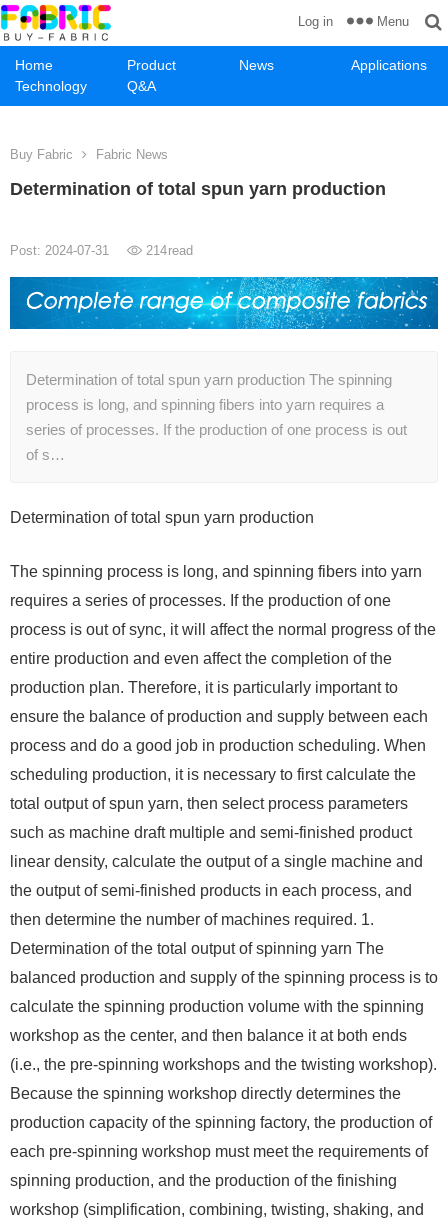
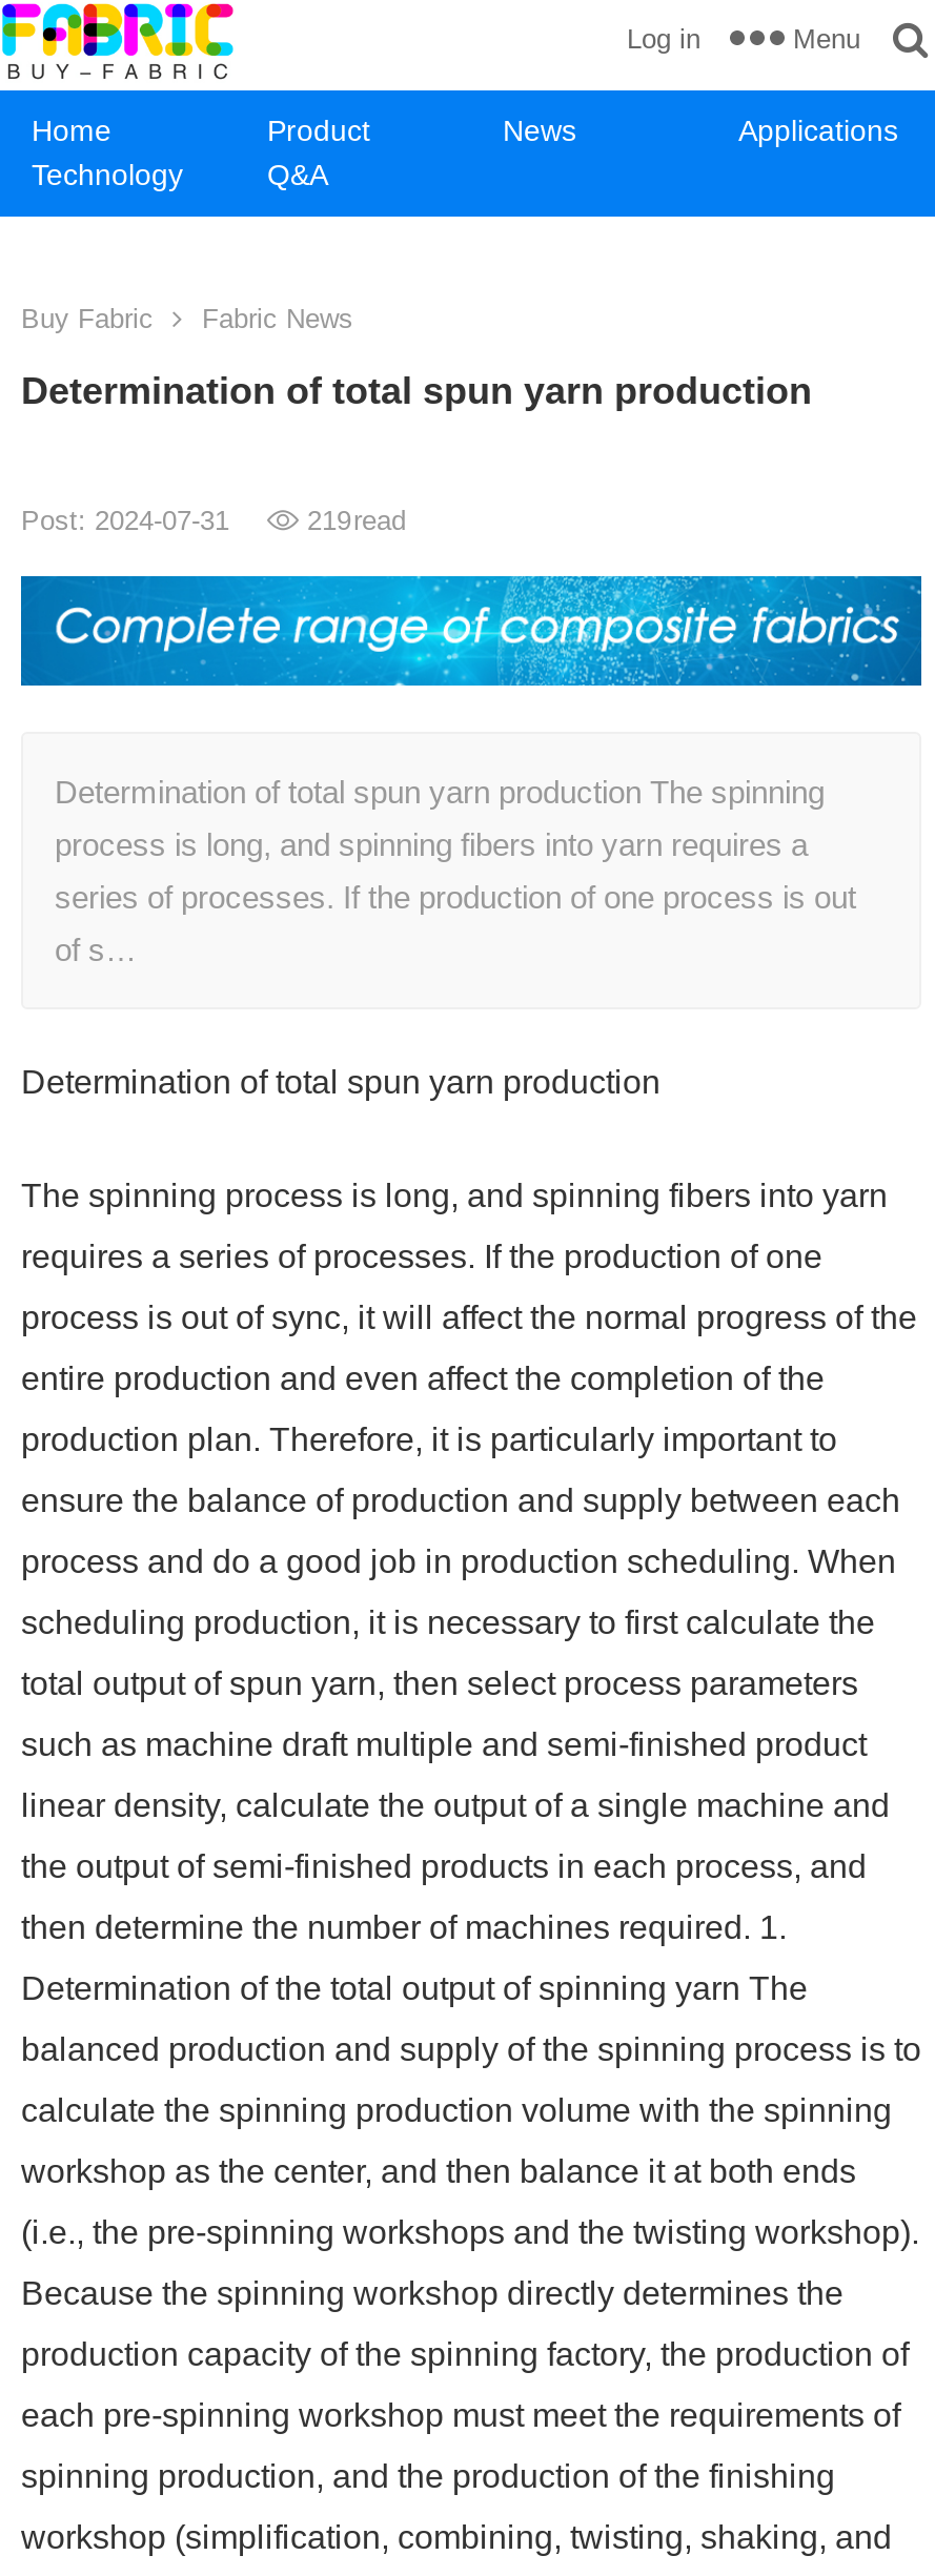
- Post: 2024-07-31 214read
+ Post: 2024-07-31 219read
